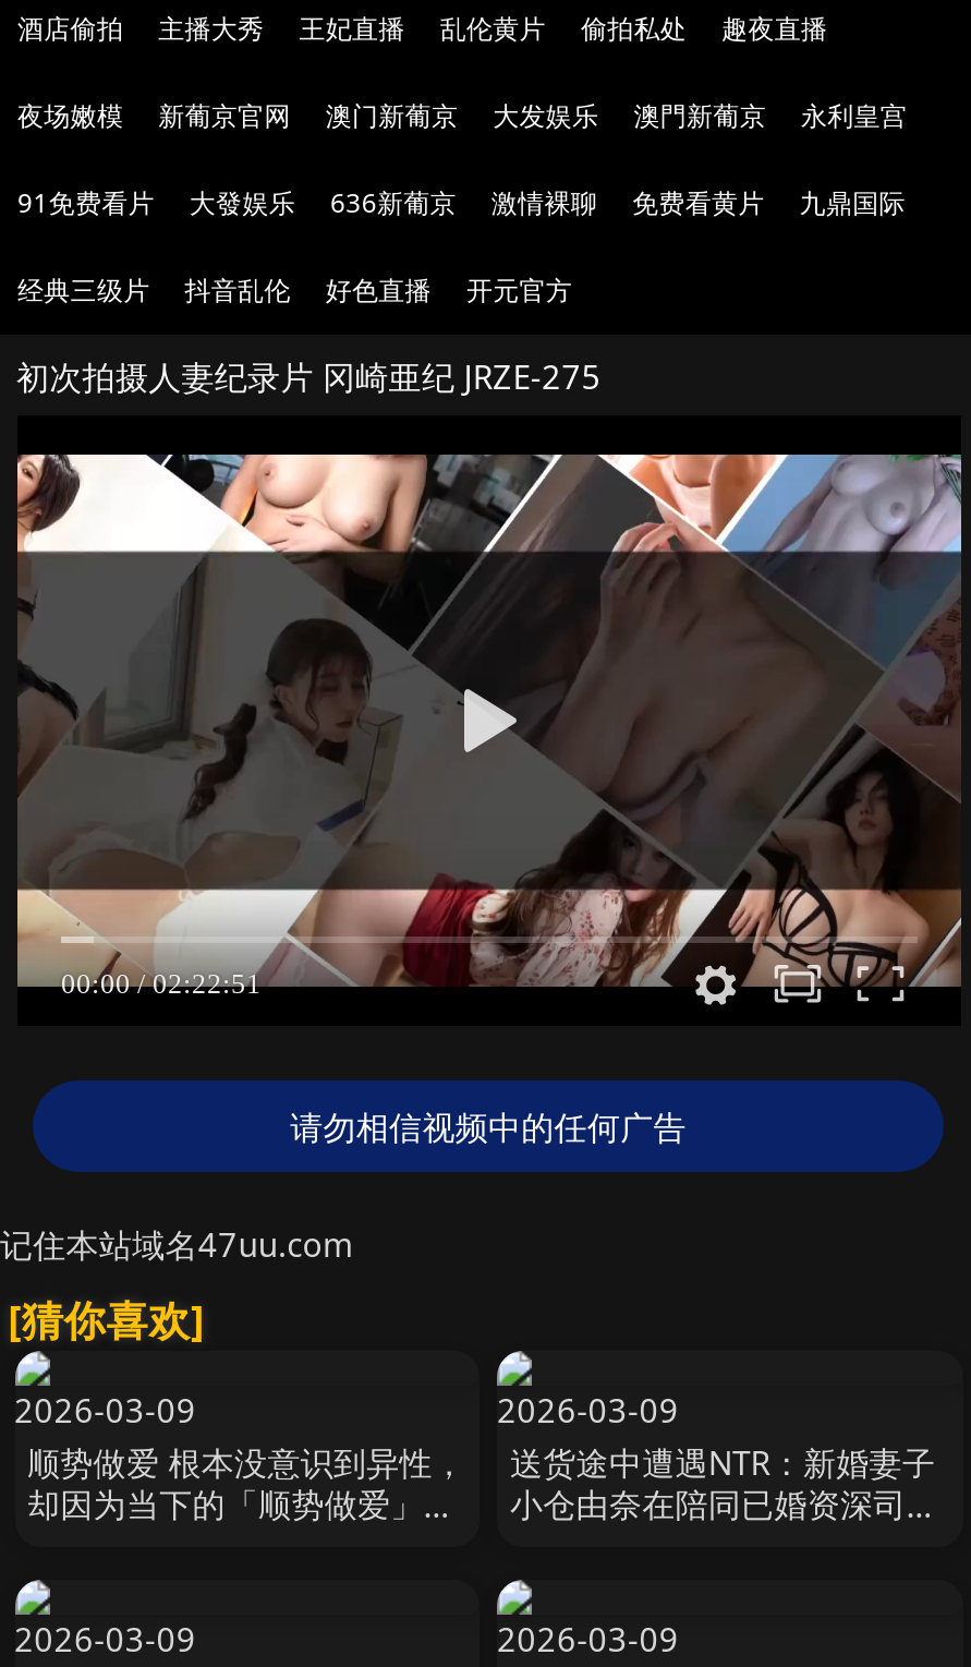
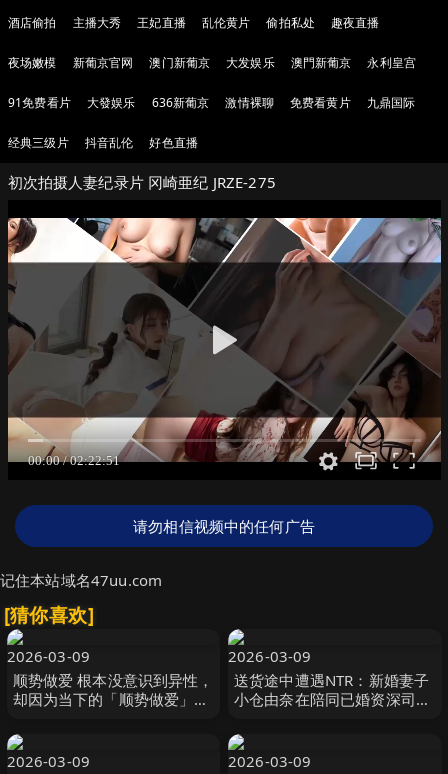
- 开元官方
